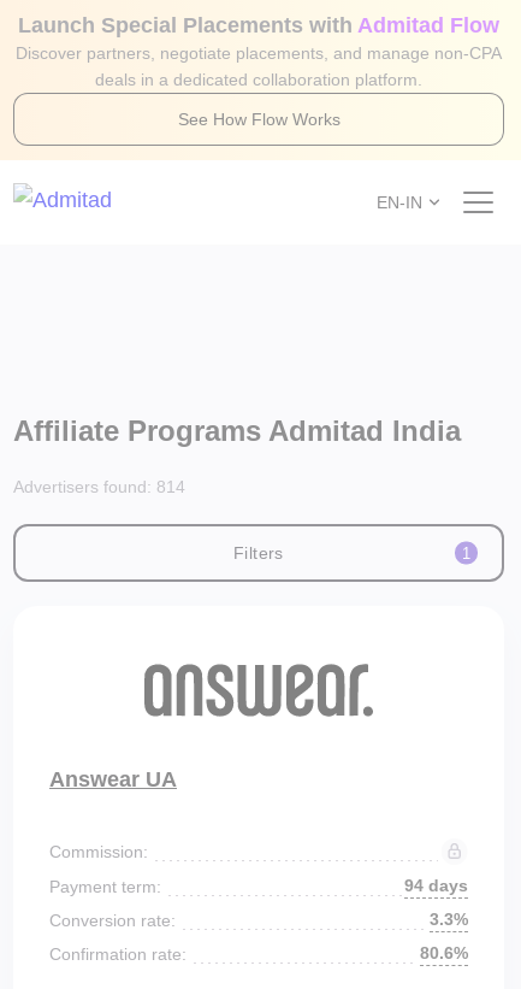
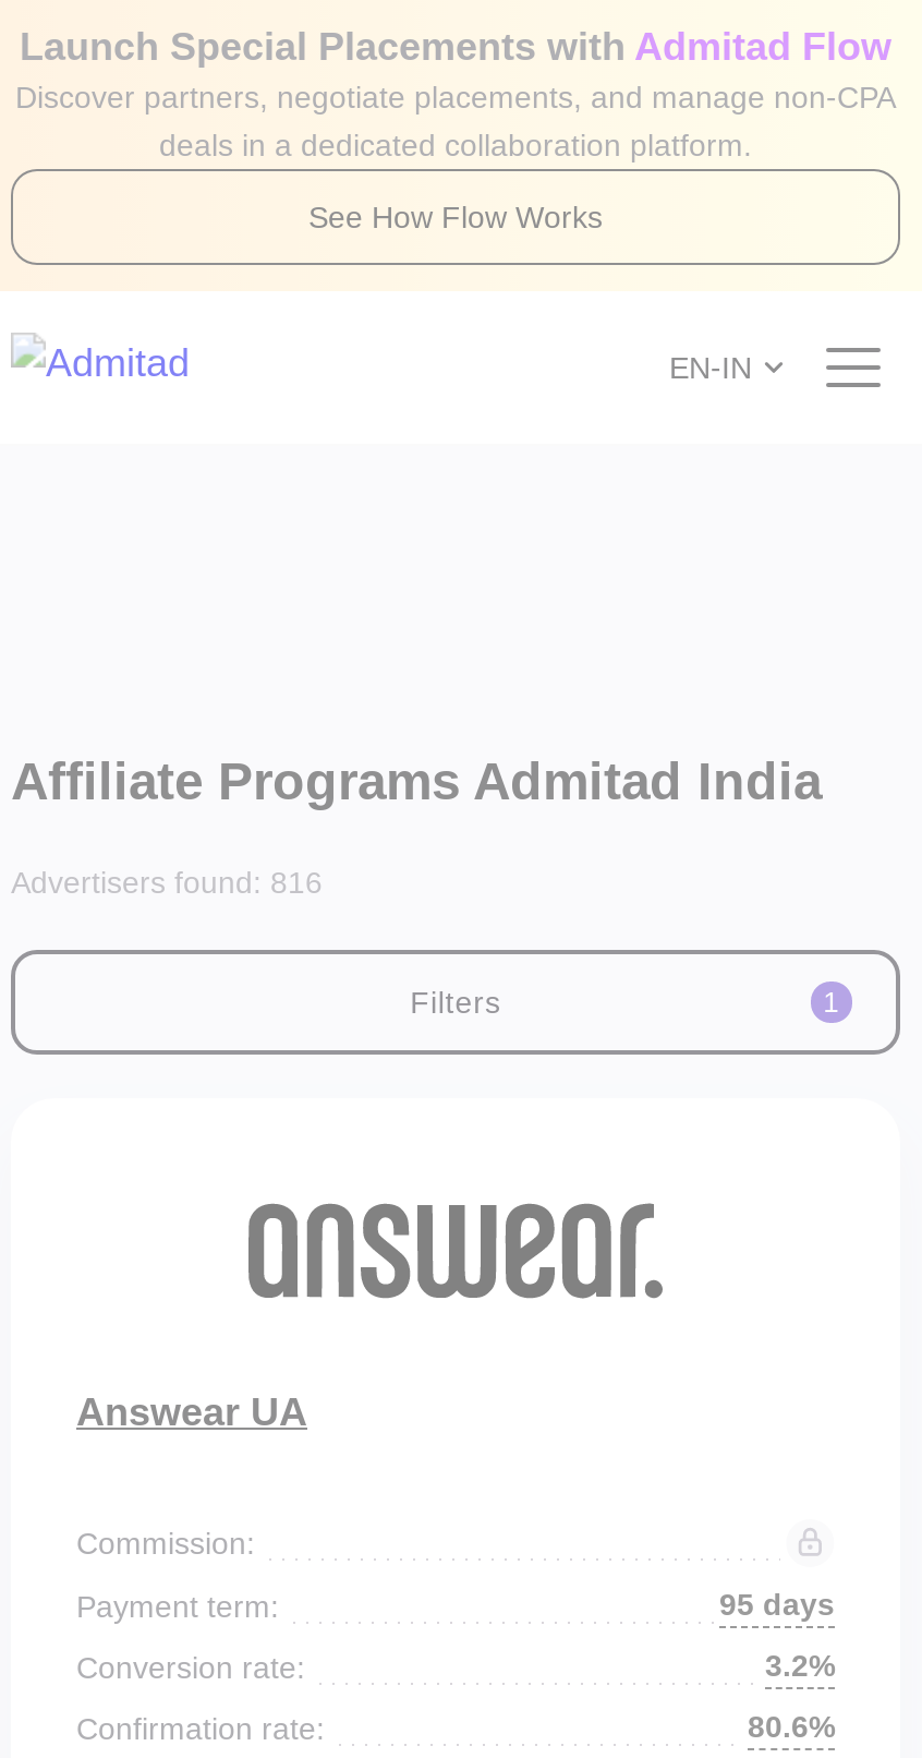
- Advertisers found: 814
+ Advertisers found: 816

- 94 days
+ 95 days

- 3.3%
+ 3.2%
